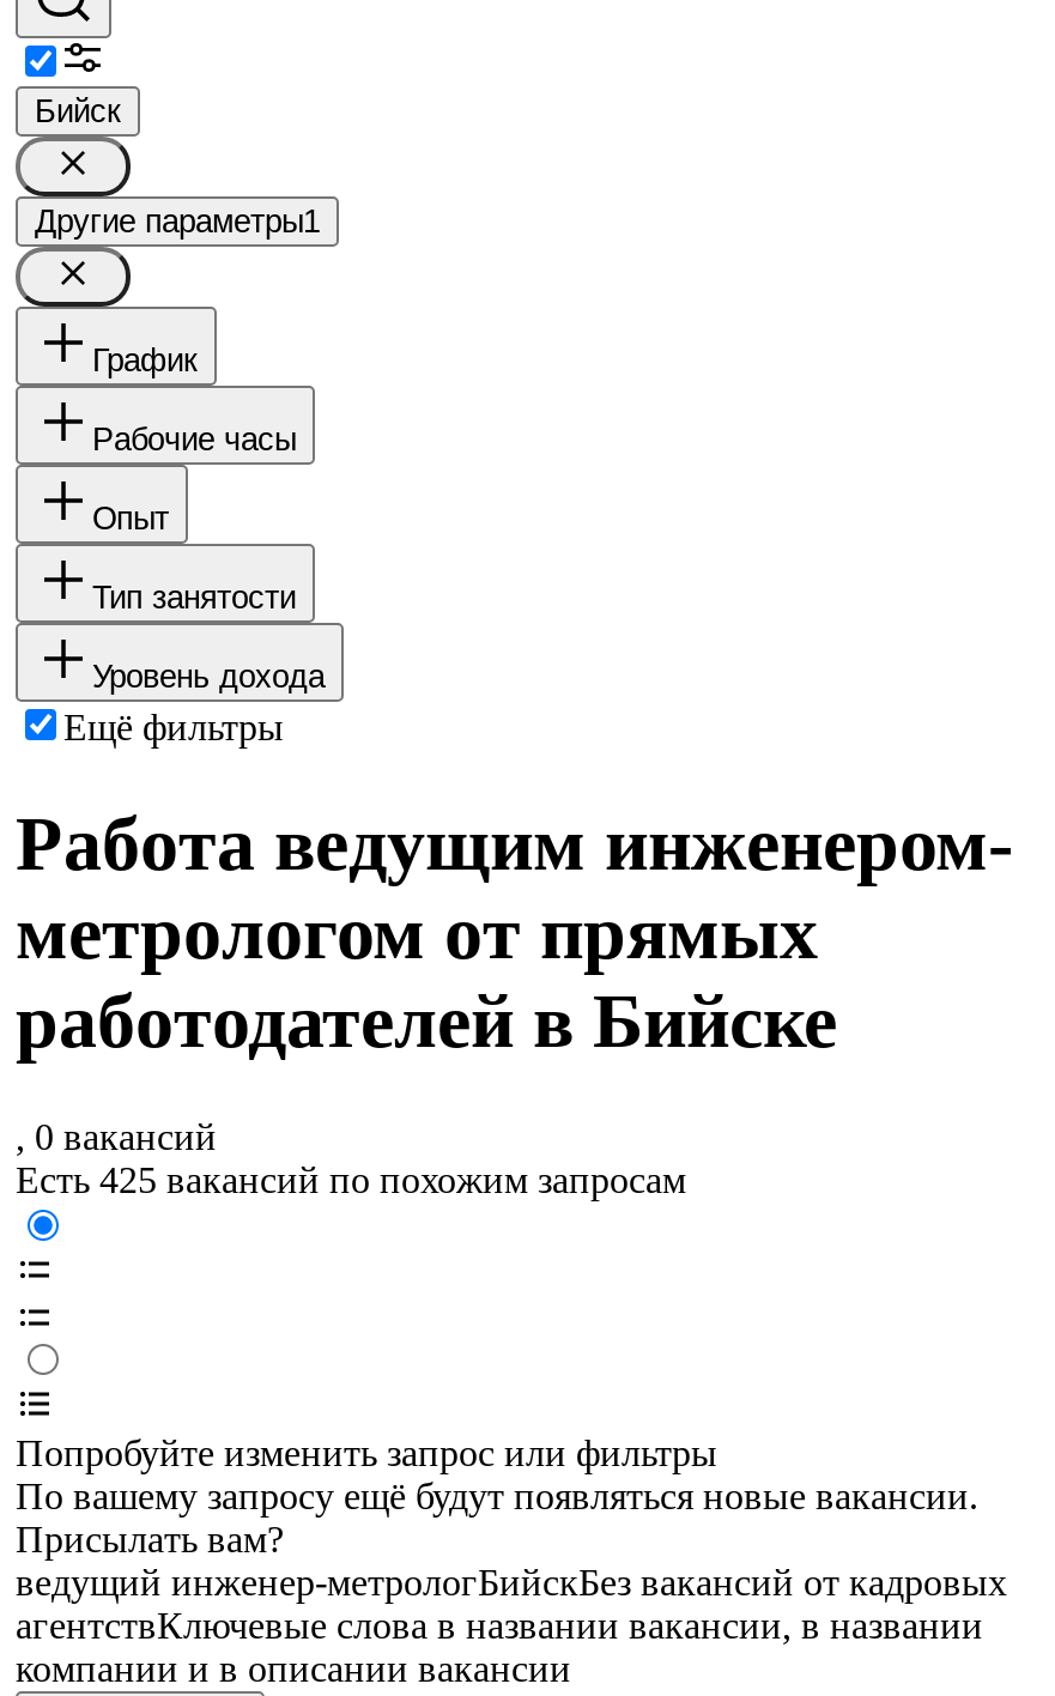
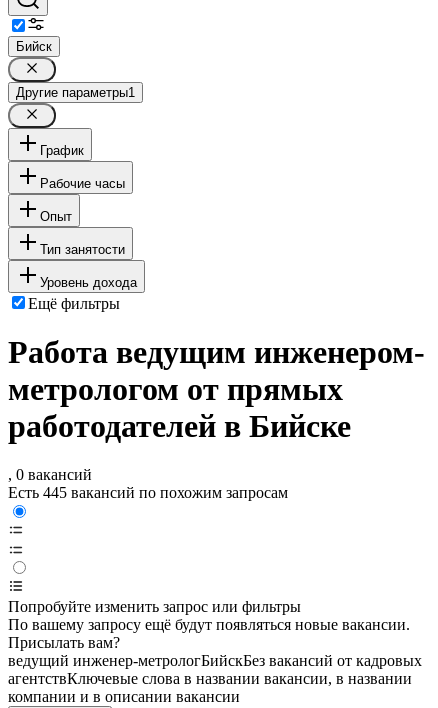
- Есть 425 вакансий по похожим запросам
+ Есть 445 вакансий по похожим запросам
